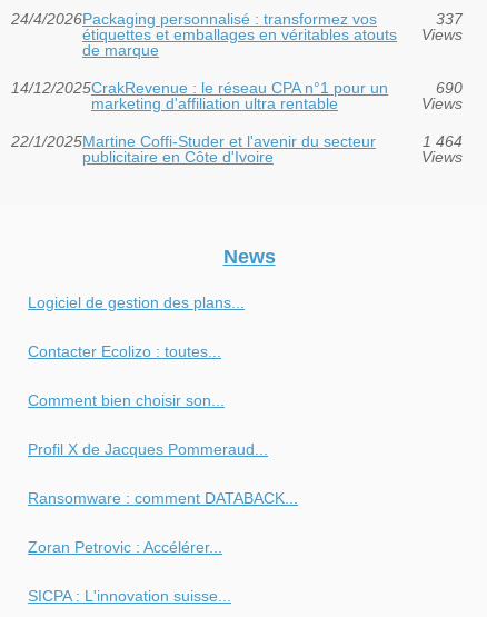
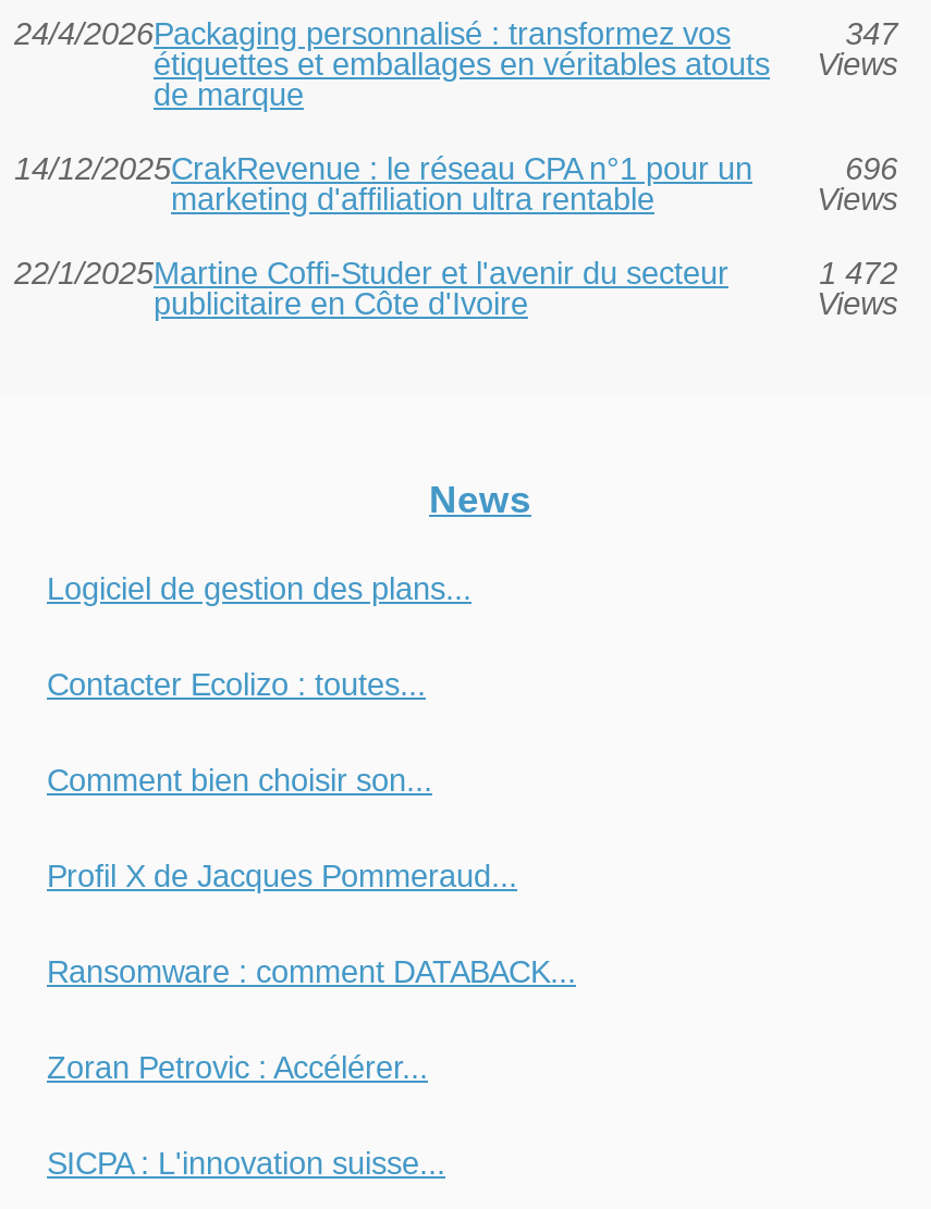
- 337
+ 347

- 690
+ 696

- 1 464
+ 1 472
